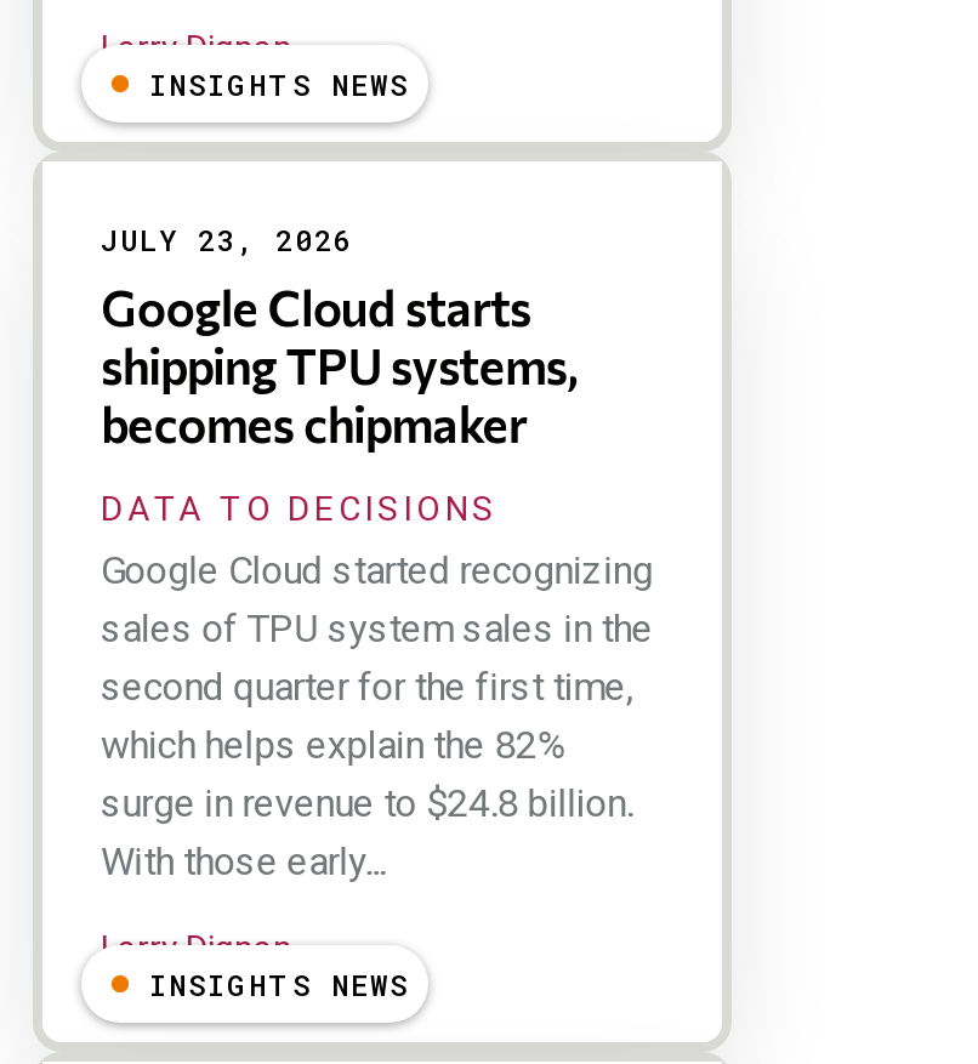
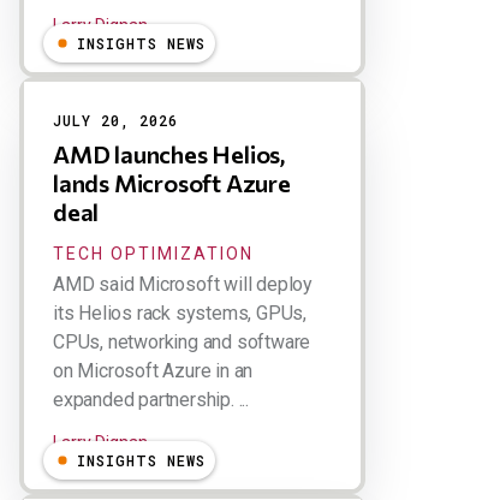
- JULY 23, 2026
- Google Cloud starts
- shipping TPU systems,
- becomes chipmaker
+ JULY 20, 2026
+ AMD launches Helios,
+ lands Microsoft Azure
+ deal

- DATA TO DECISIONS
- Google Cloud started recognizing
- sales of TPU system sales in the
- second quarter for the first time,
- which helps explain the 82%
- surge in revenue to $24.8 billion.
- With those early...
+ TECH OPTIMIZATION
+ AMD said Microsoft will deploy
+ its Helios rack systems, GPUs,
+ CPUs, networking and software
+ on Microsoft Azure in an
+ expanded partnership. ...
